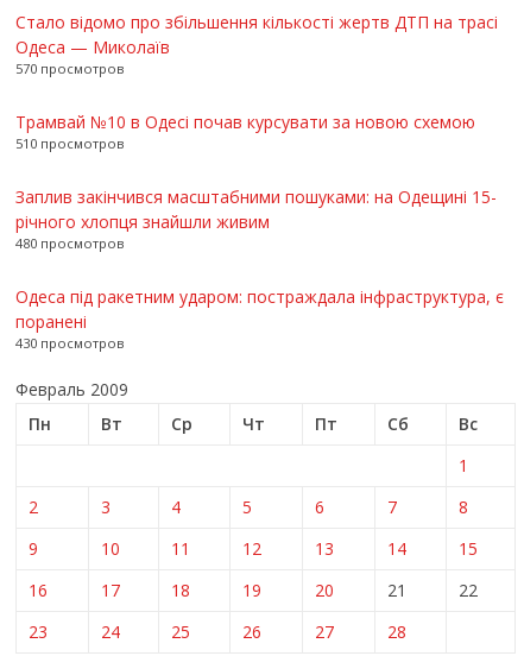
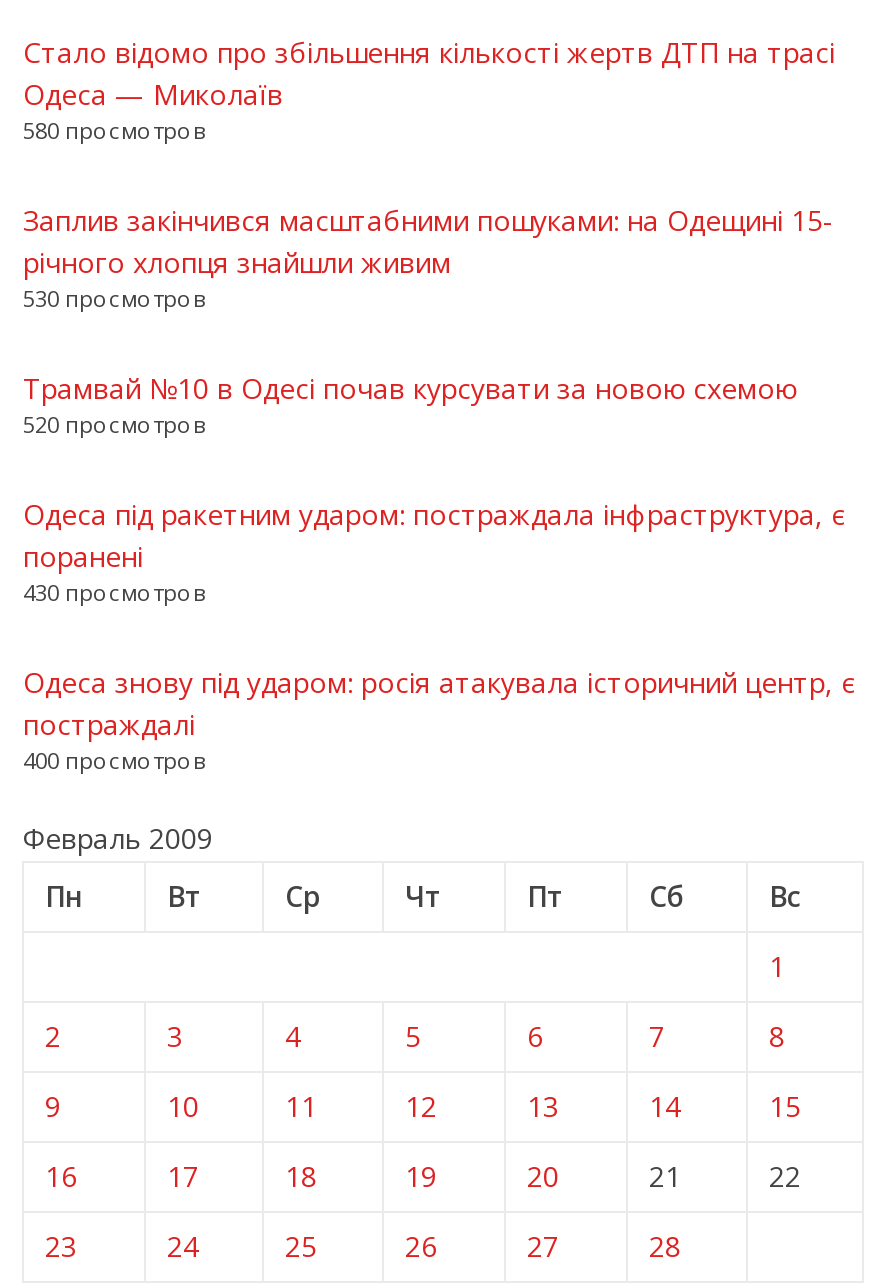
- 570 просмотров
- 510 просмотров
+ 580 просмотров

moved down: Трамвай №10 в Одесі почав курсувати за новою схемою

moved up: Заплив закінчився масштабними пошуками: на Одещині 15- | річного хлопця знайшли живим

- 480 просмотров
+ 530 просмотров
+ 520 просмотров

+ Одеса знову під ударом: росія атакувала історичний центр, є
+ постраждалі
+ 400 просмотров
